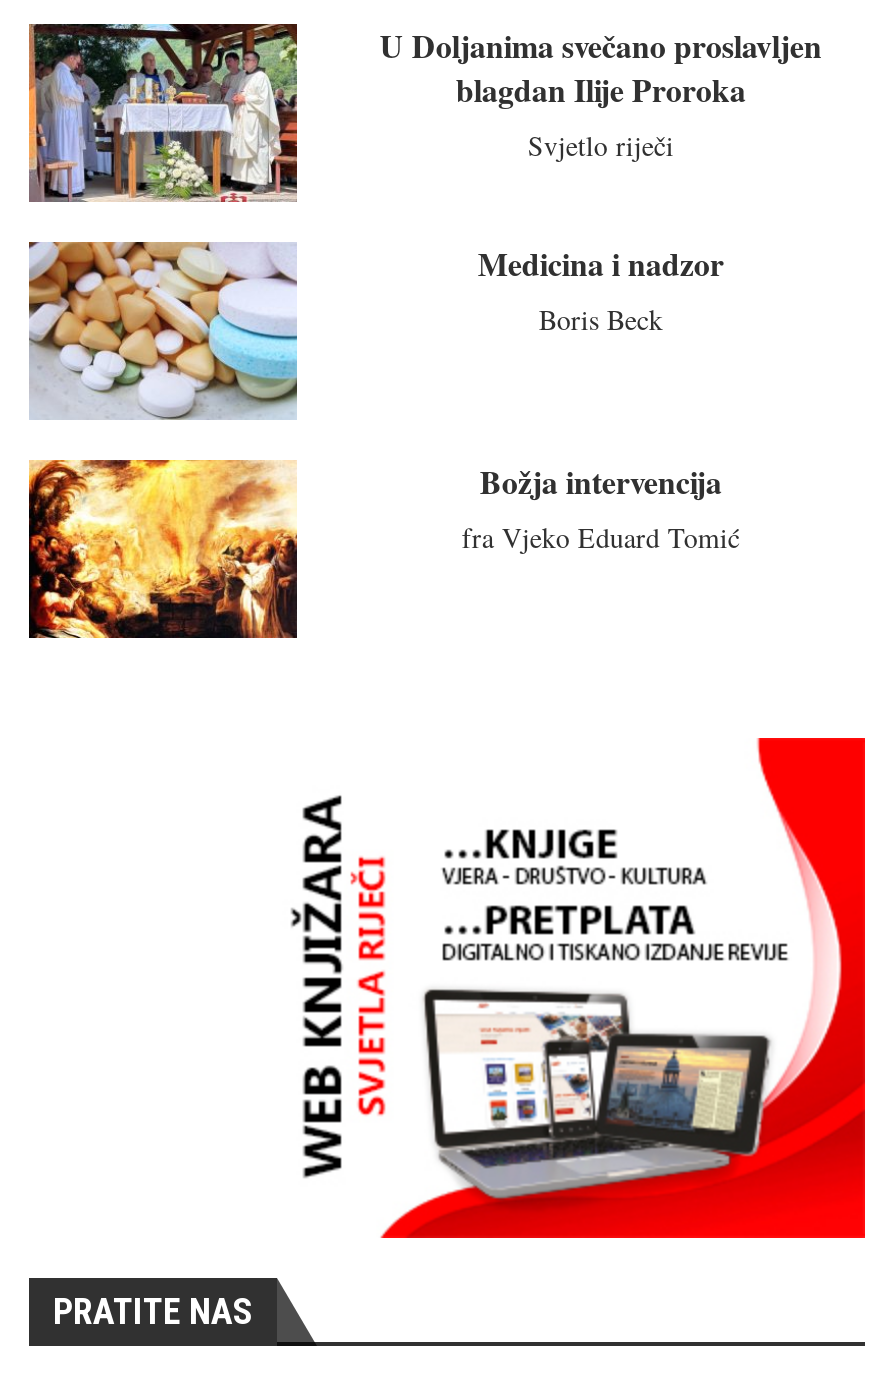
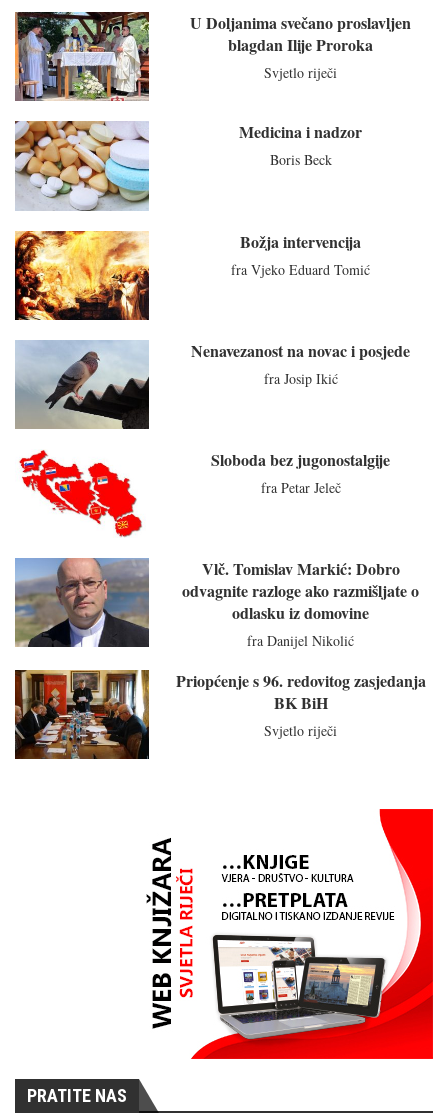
+ [image]

+ [image]

+ [image]
+ Vlč. Tomislav Markić: Dobro
+ odvagnite razloge ako razmišljate o
+ odlasku iz domovine
+ fra Danijel Nikolić
+ Priopćenje s 96. redovitog zasjedanja
+ BK BiH
+ Svjetlo riječi

+ [image]

+ Nenavezanost na novac i posjede
+ fra Josip Ikić

+ Sloboda bez jugonostalgije
+ fra Petar Jeleč
